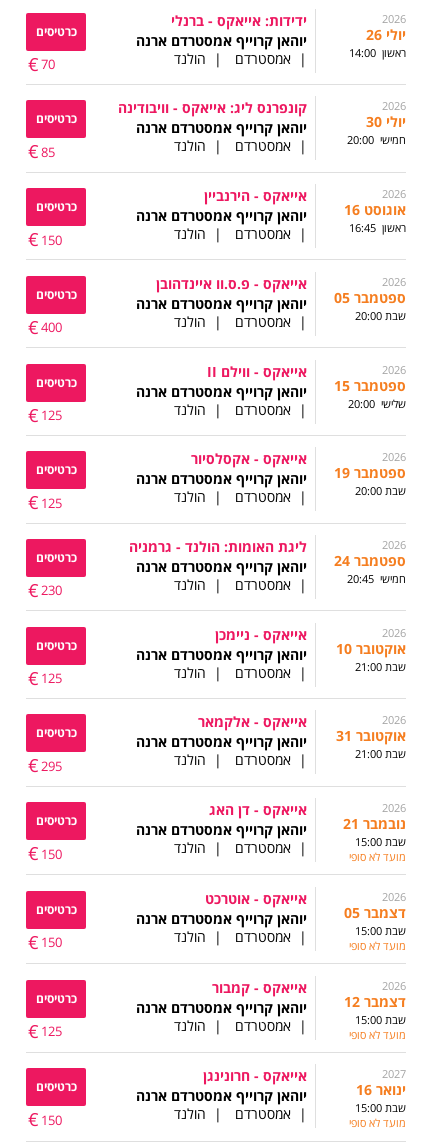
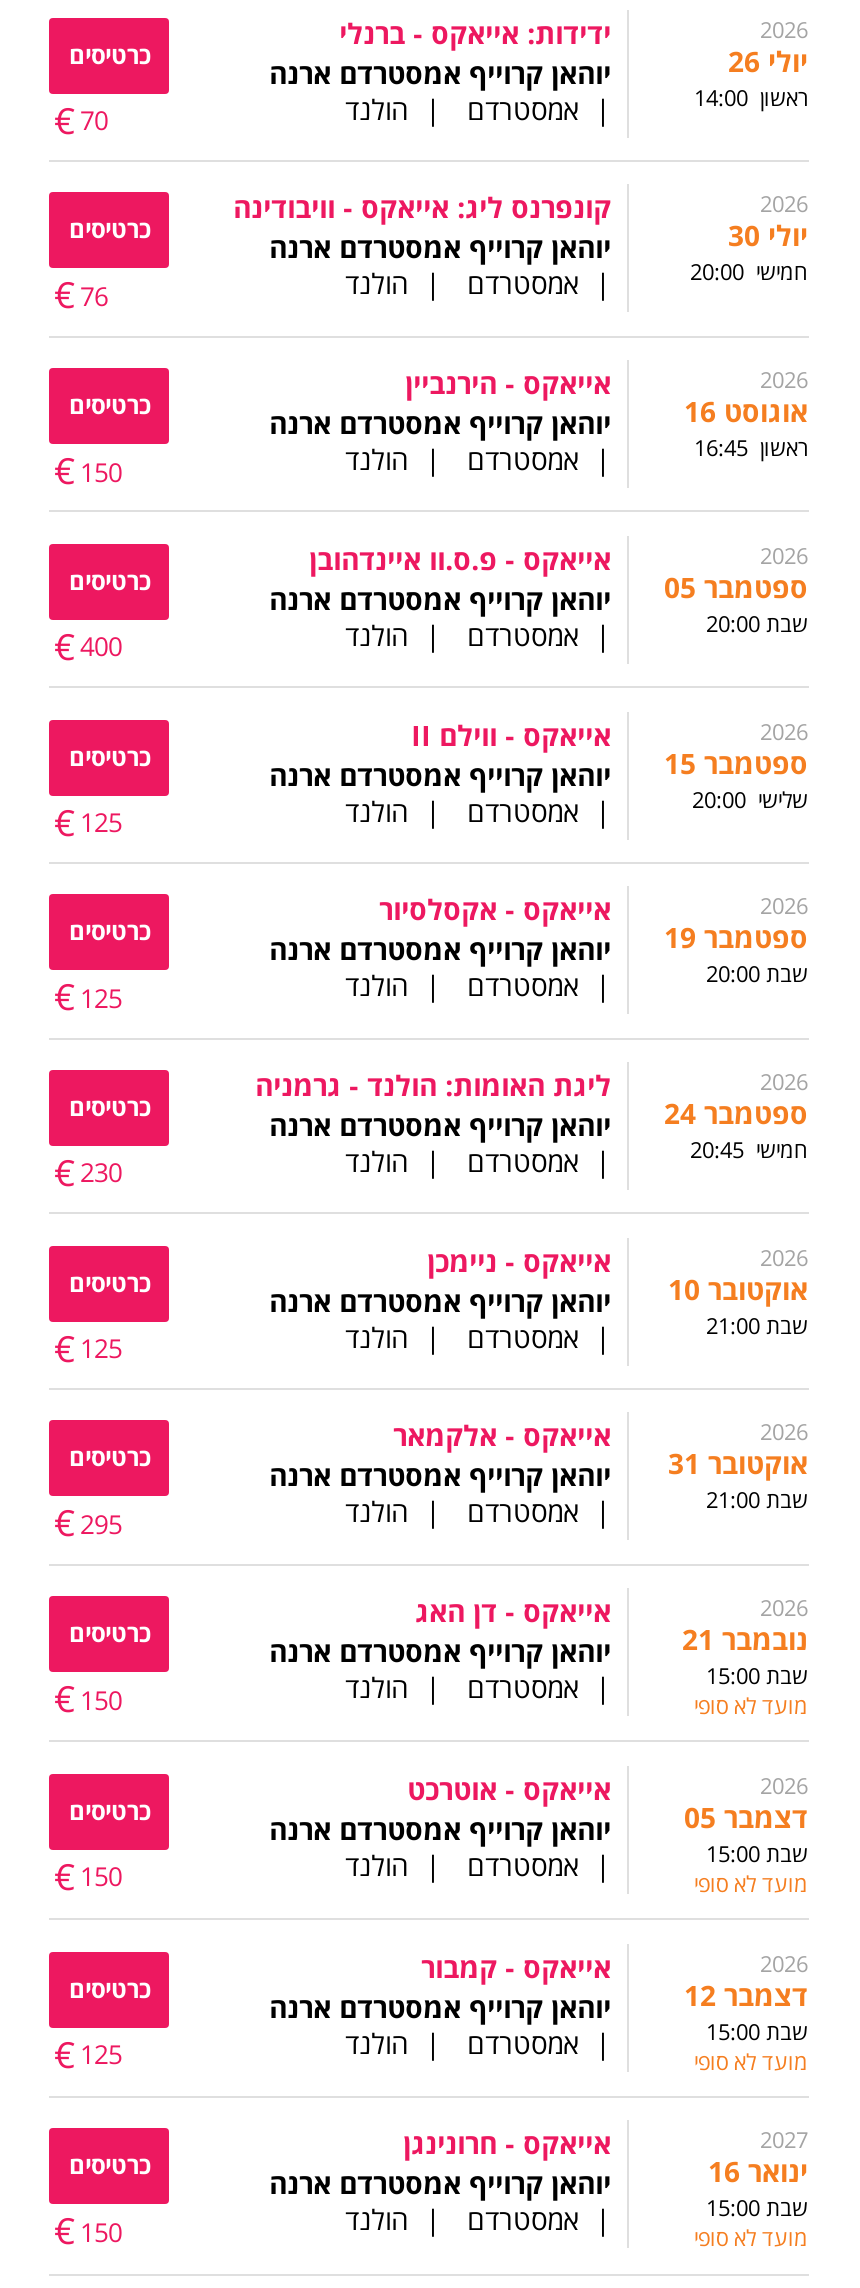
- € 85
+ € 76
